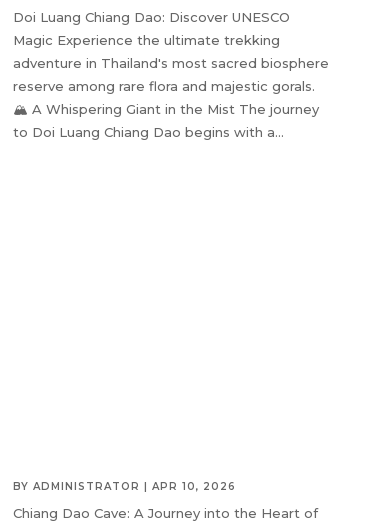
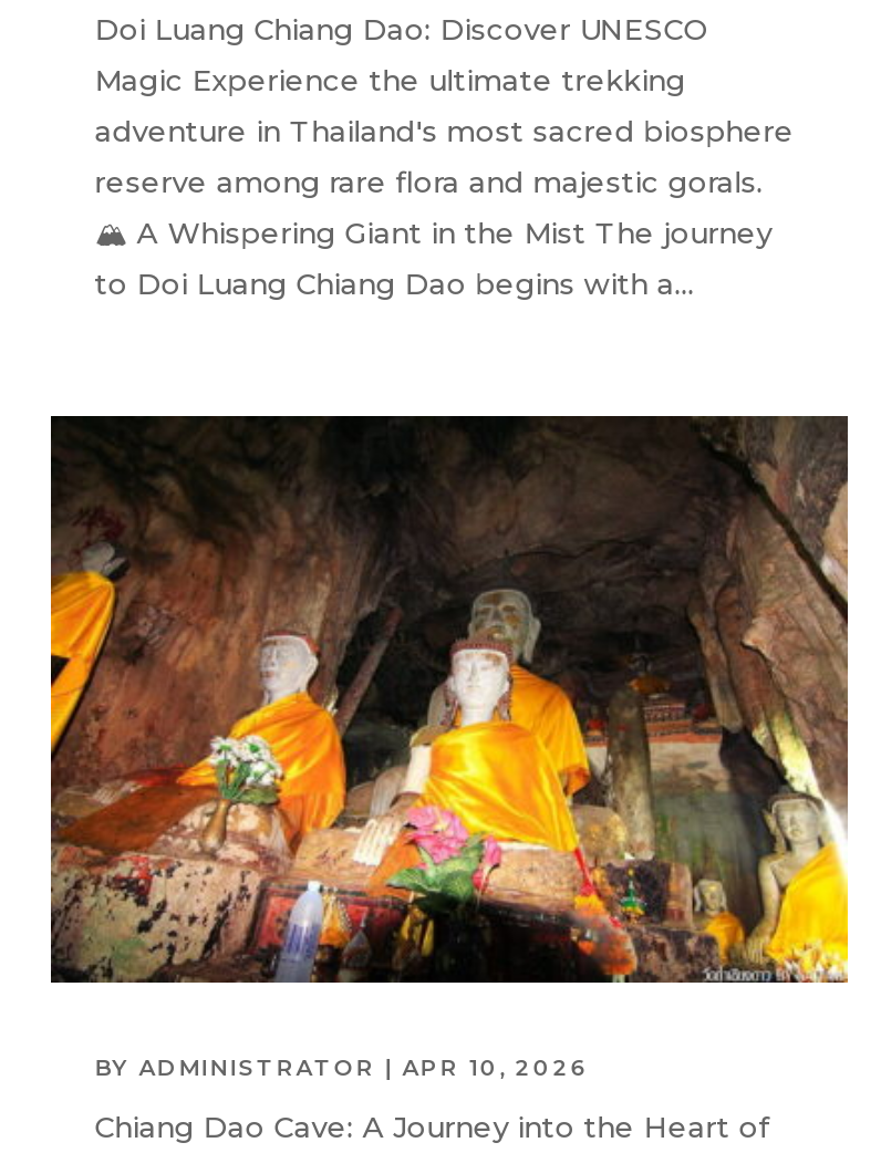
+ [image]
